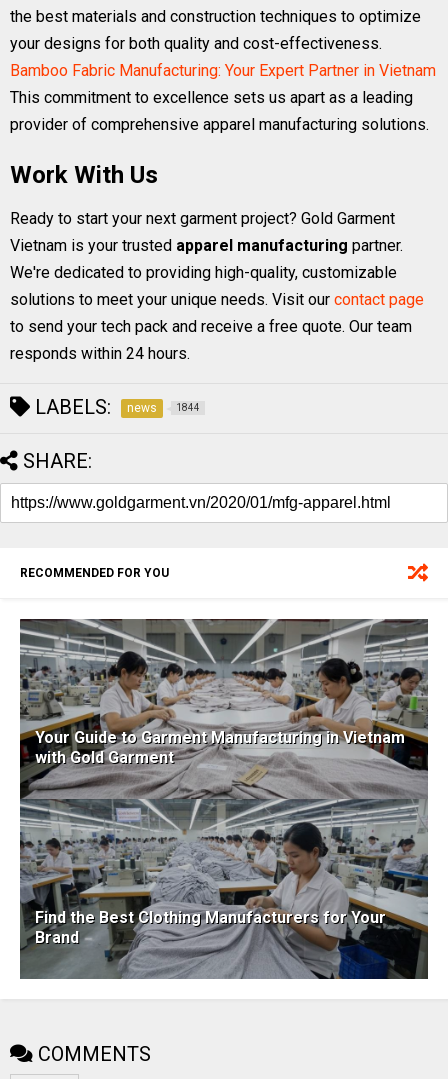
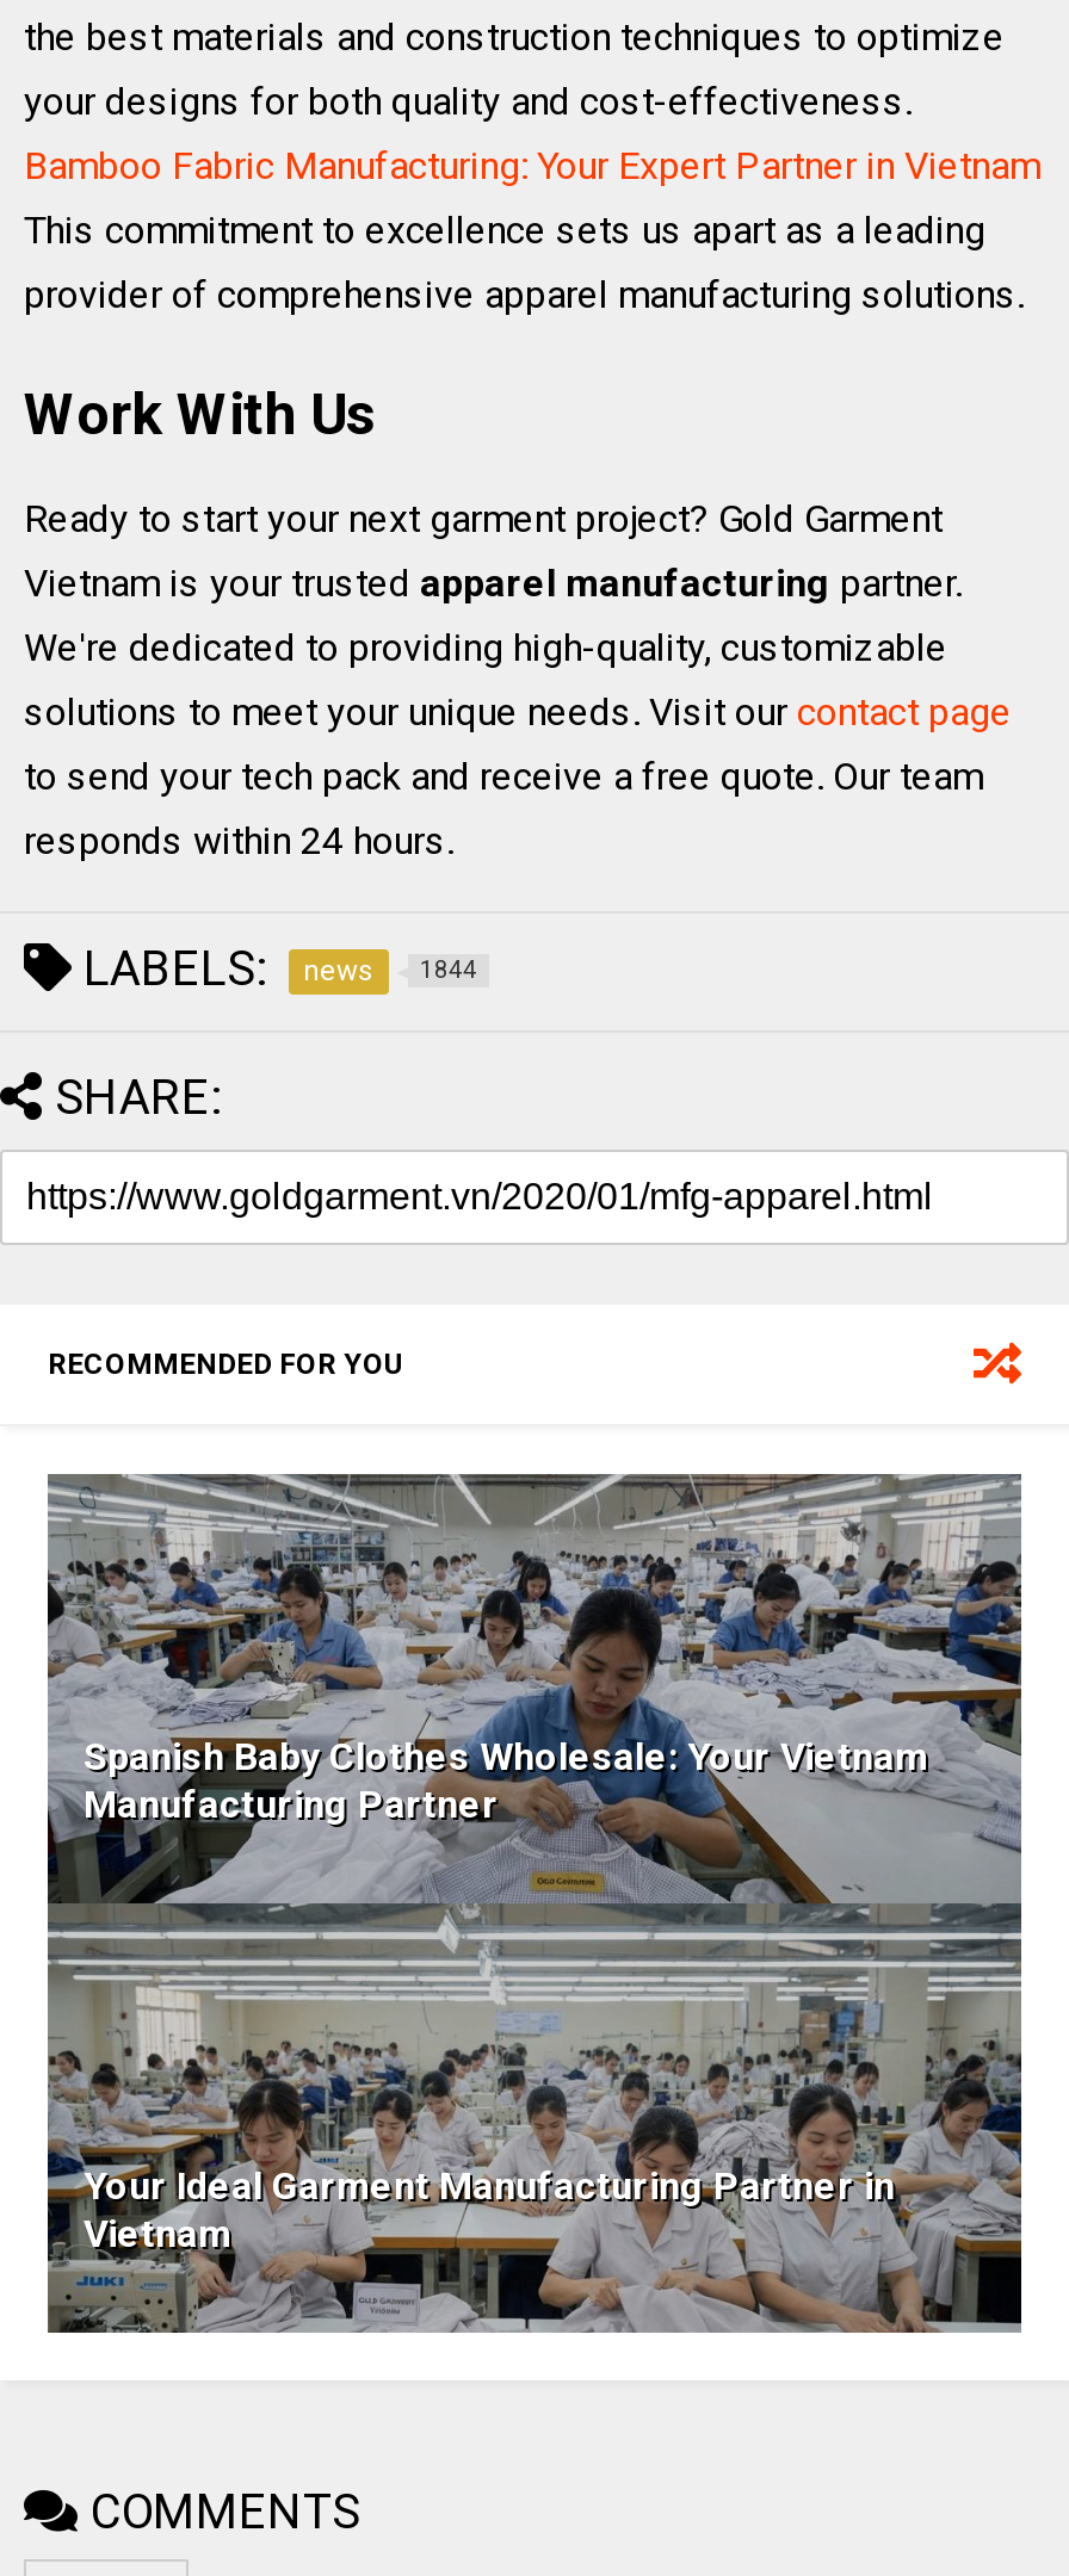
- [image]
- Your Guide to Garment Manufacturing in Vietnam
- with Gold Garment
+ [image]
+ Spanish Baby Clothes Wholesale: Your Vietnam
+ Manufacturing Partner

- Find the Best Clothing Manufacturers for Your
- Brand
+ Your Ideal Garment Manufacturing Partner in
+ Vietnam
